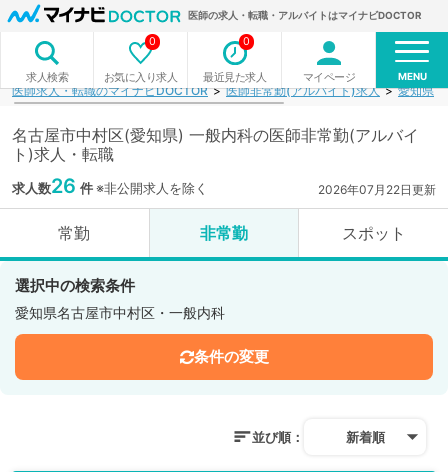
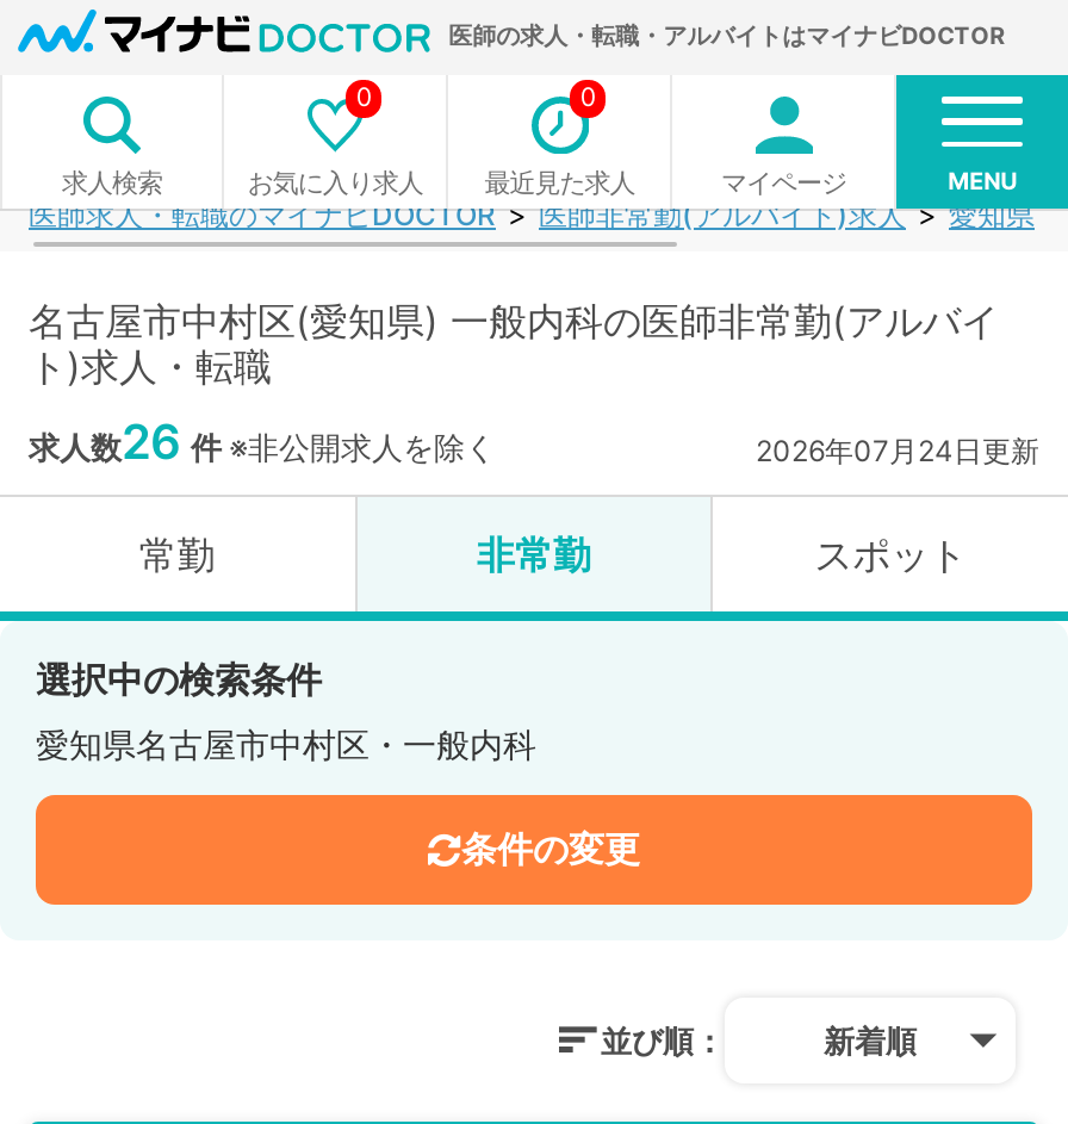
- 2026年07月22日更新
+ 2026年07月24日更新
